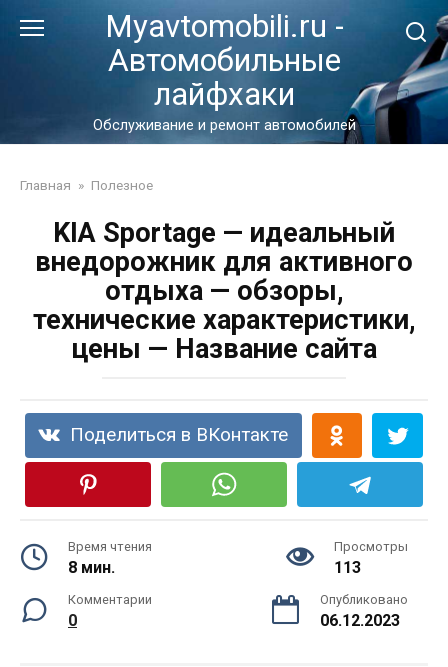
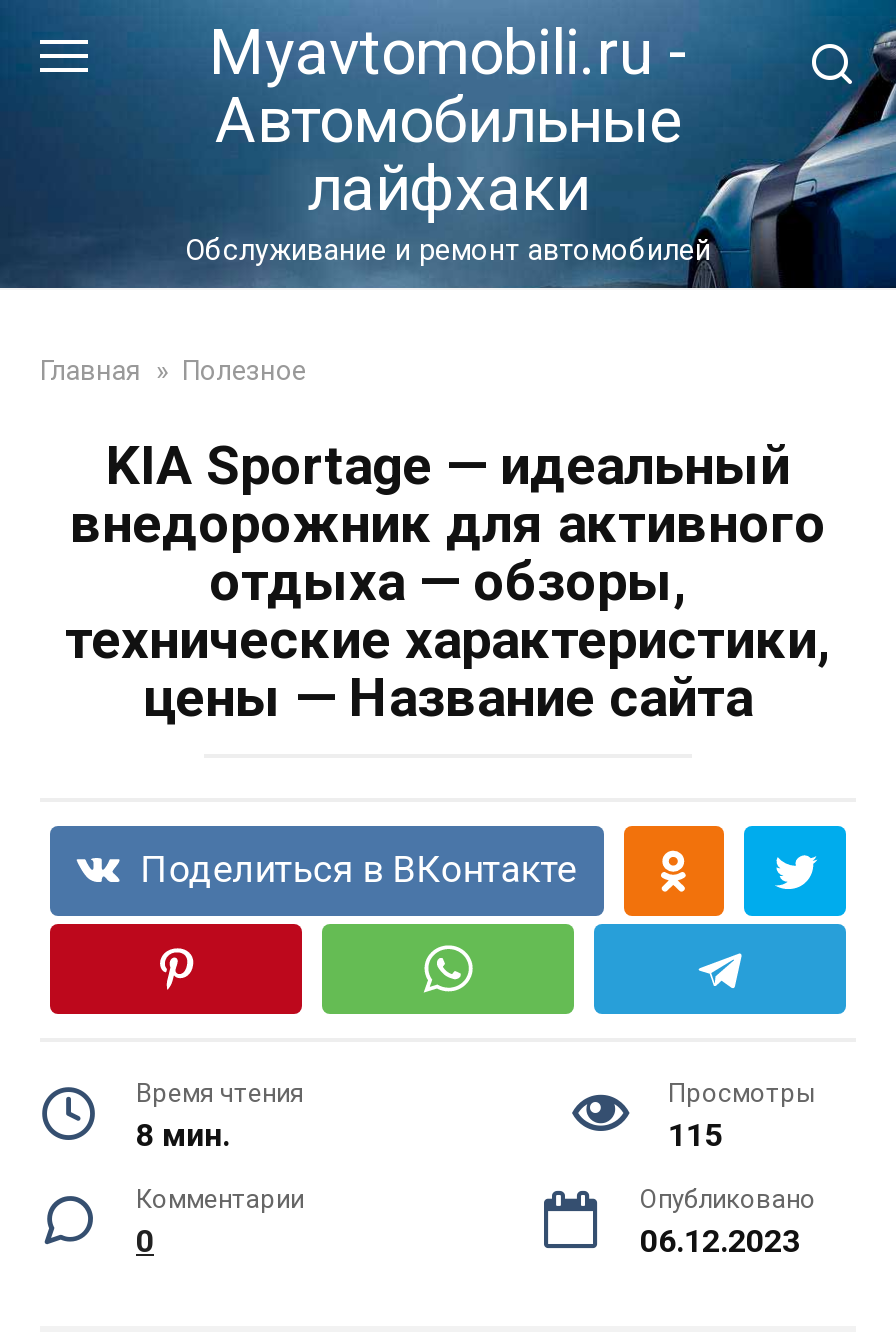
- 113
+ 115
